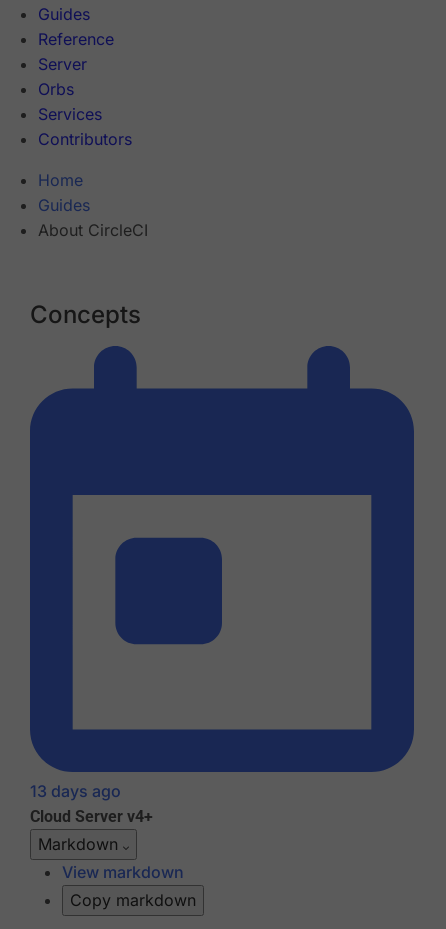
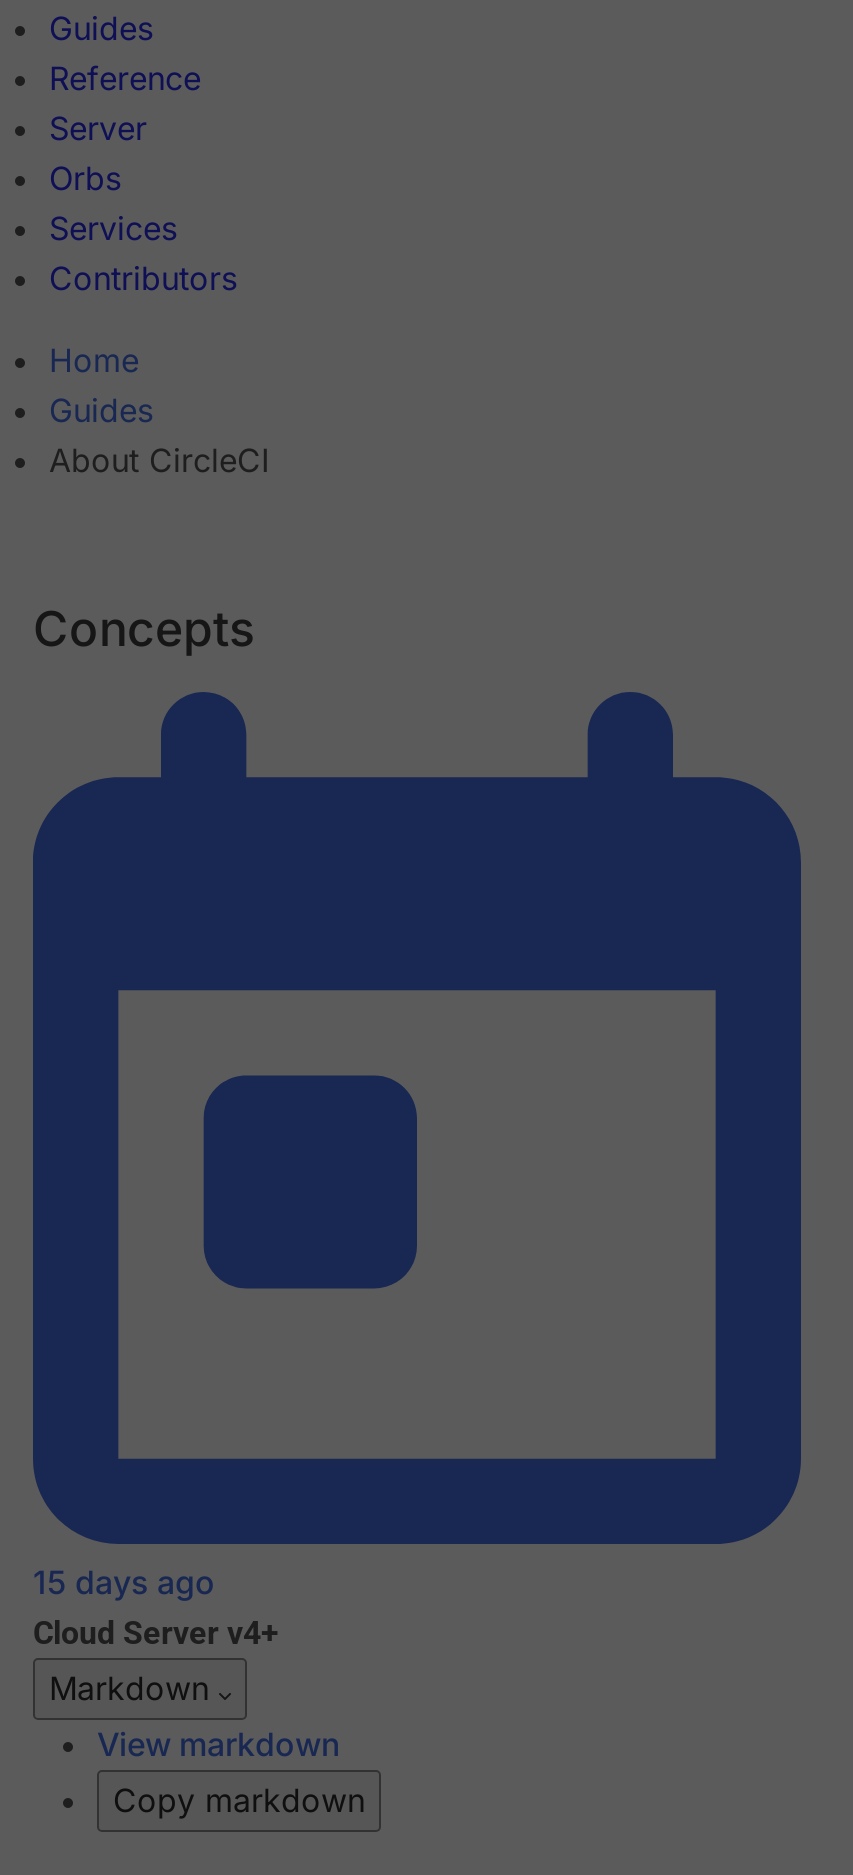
- 13 days ago
+ 15 days ago
